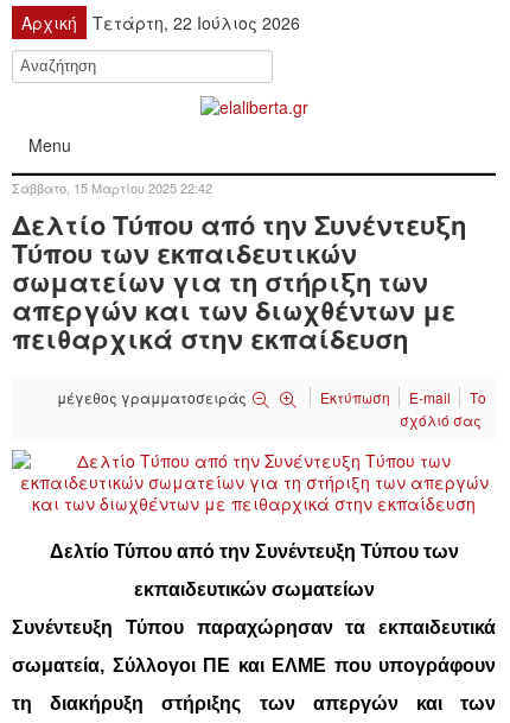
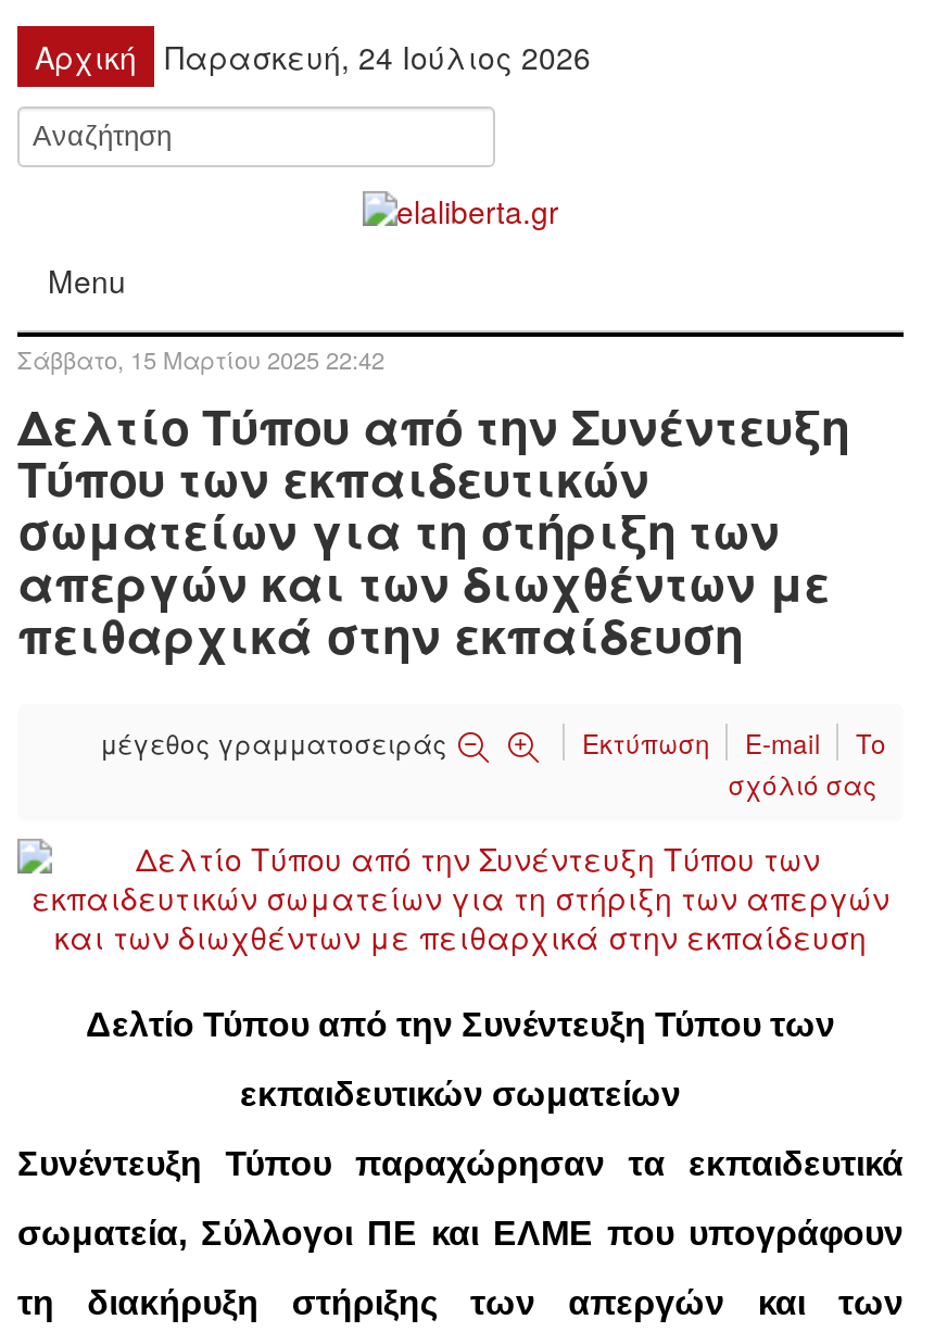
- Τετάρτη, 22 Ιούλιος 2026
+ Παρασκευή, 24 Ιούλιος 2026
